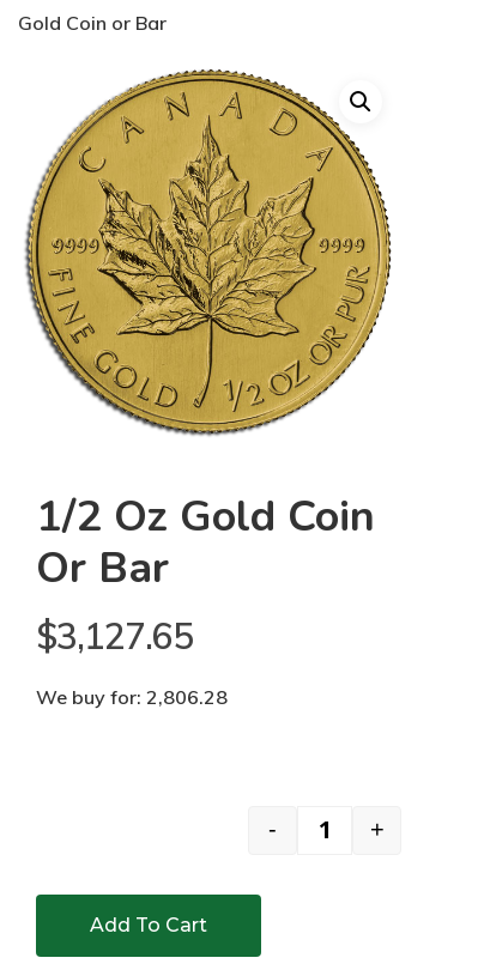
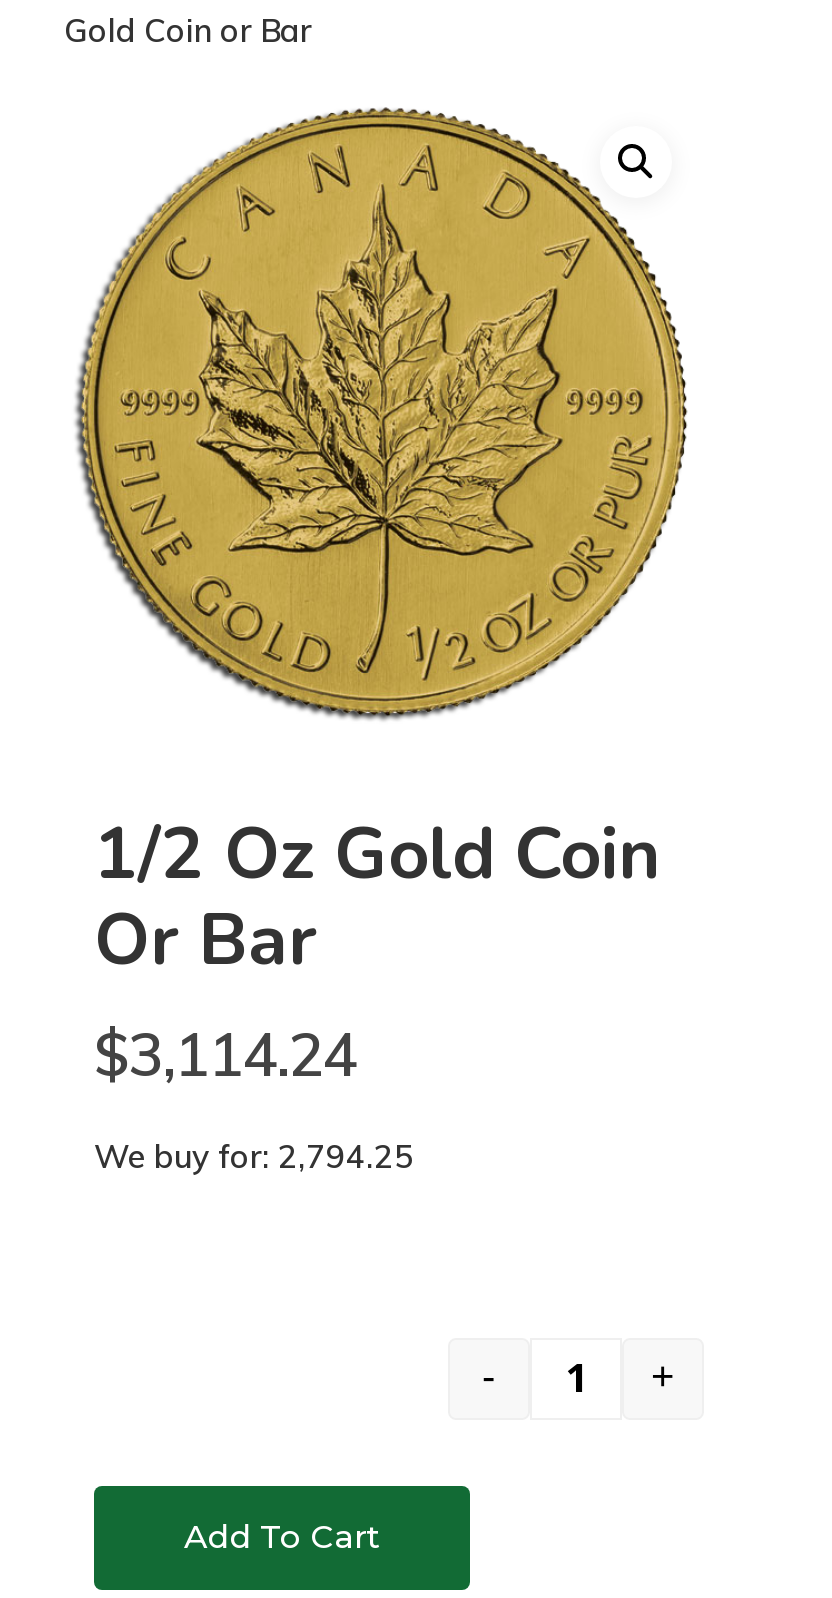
- $3,127.65
+ $3,114.24

- We buy for: 2,806.28
+ We buy for: 2,794.25
